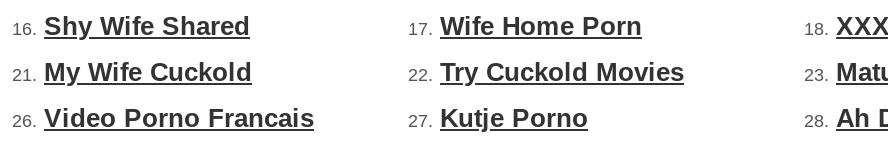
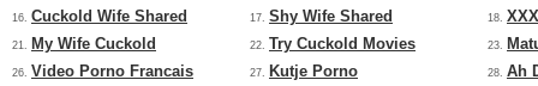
- 16. Shy Wife Shared
- 17. Wife Home Porn
+ 16. Cuckold Wife Shared
+ 17. Shy Wife Shared
